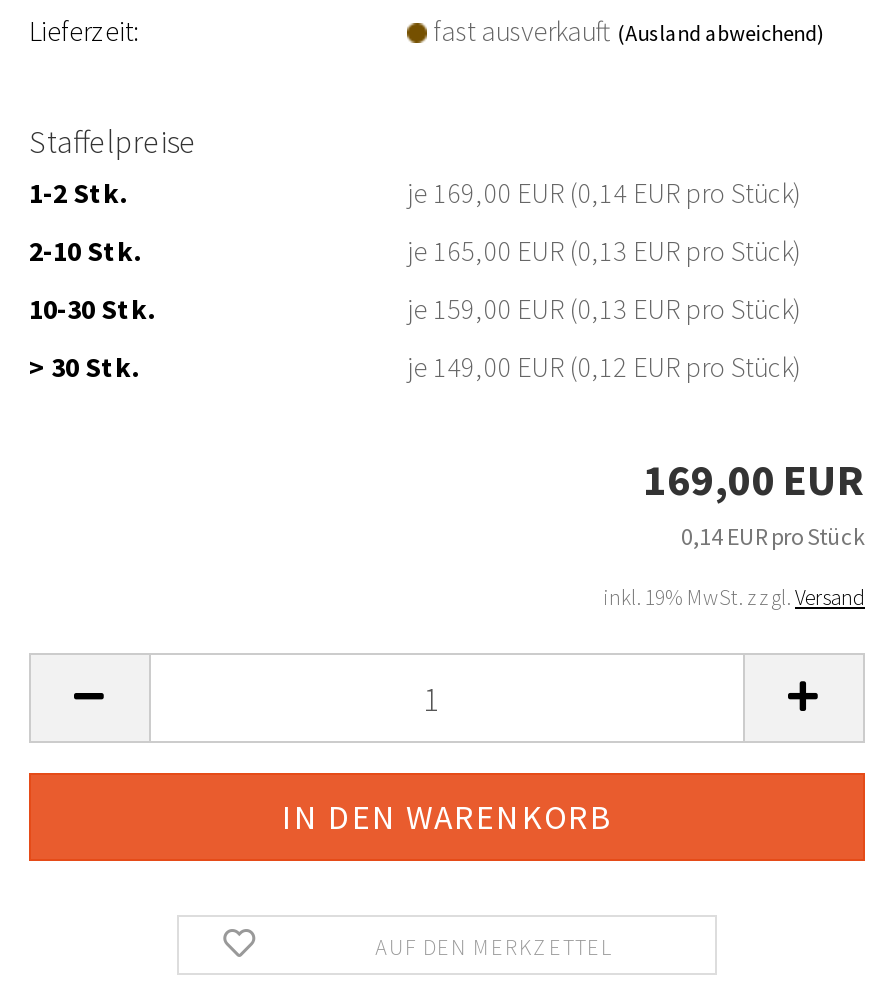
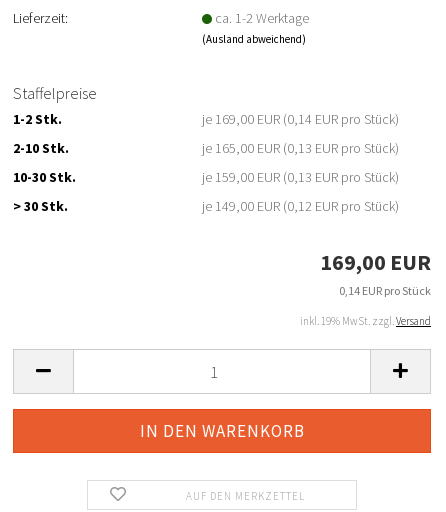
- fast ausverkauft (Ausland abweichend)
+ ca. 1-2 Werktage
+ (Ausland abweichend)
